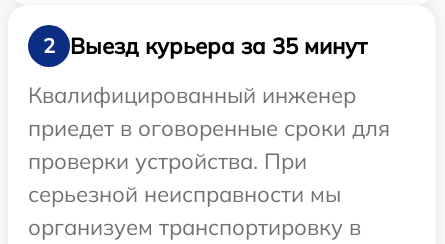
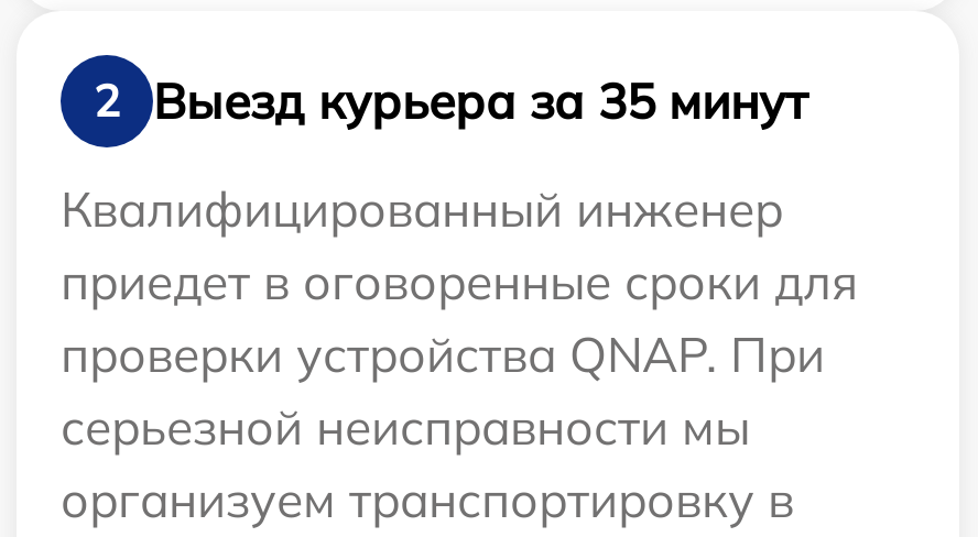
- проверки устройства. При
+ проверки устройства QNAP. При
